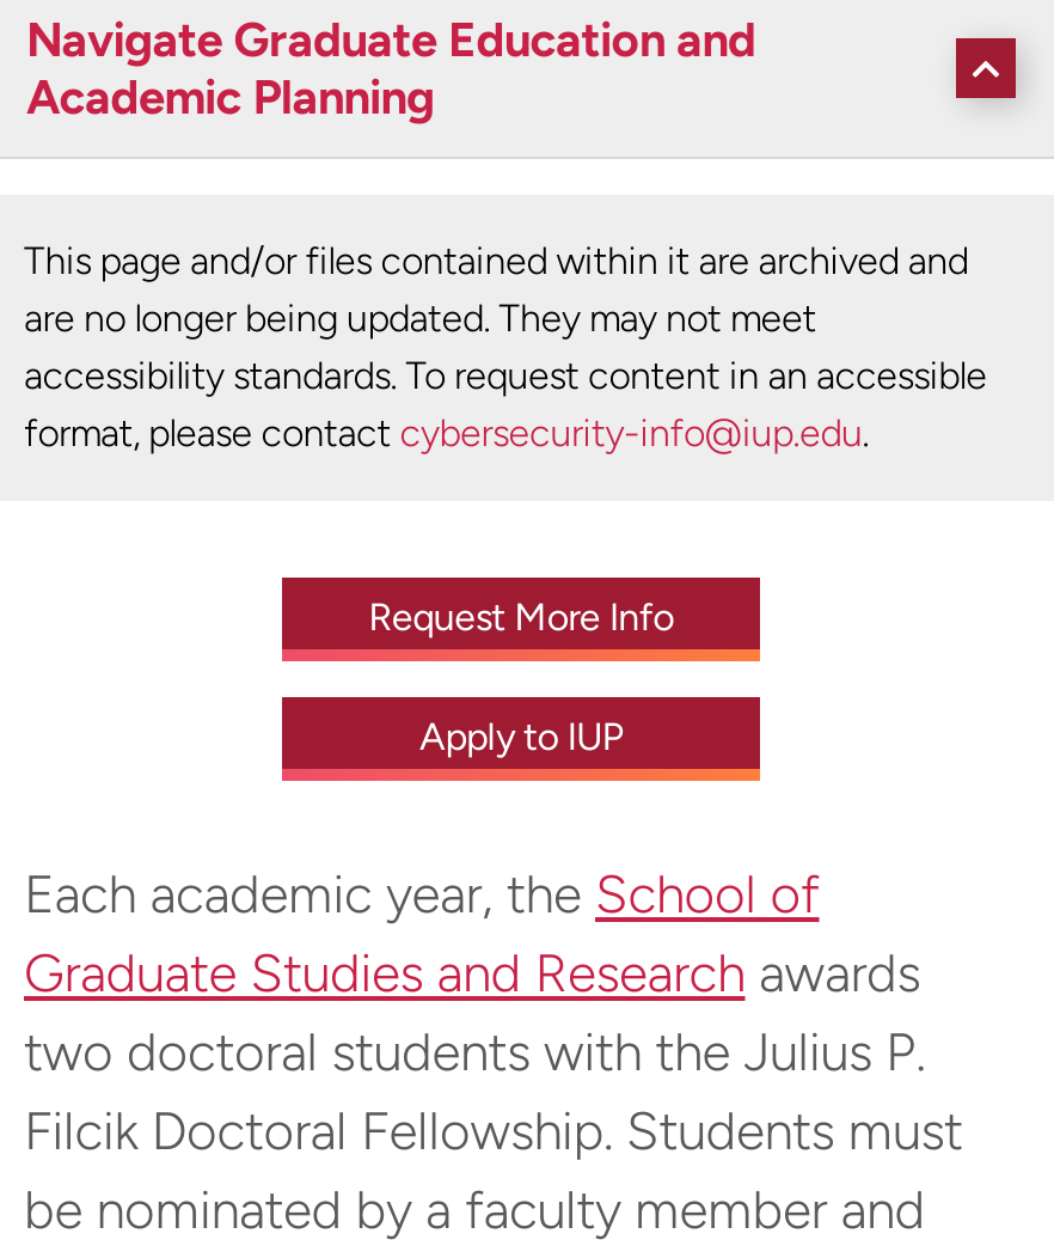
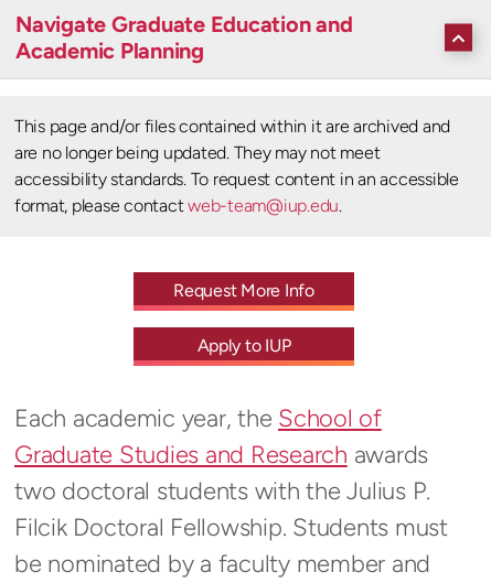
- format, please contact cybersecurity-info@iup.edu.
+ format, please contact web-team@iup.edu.
